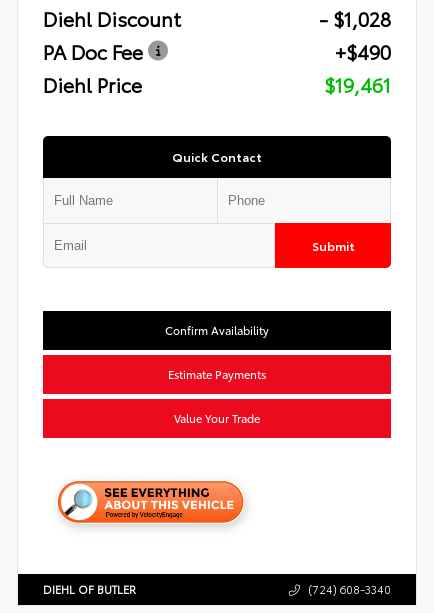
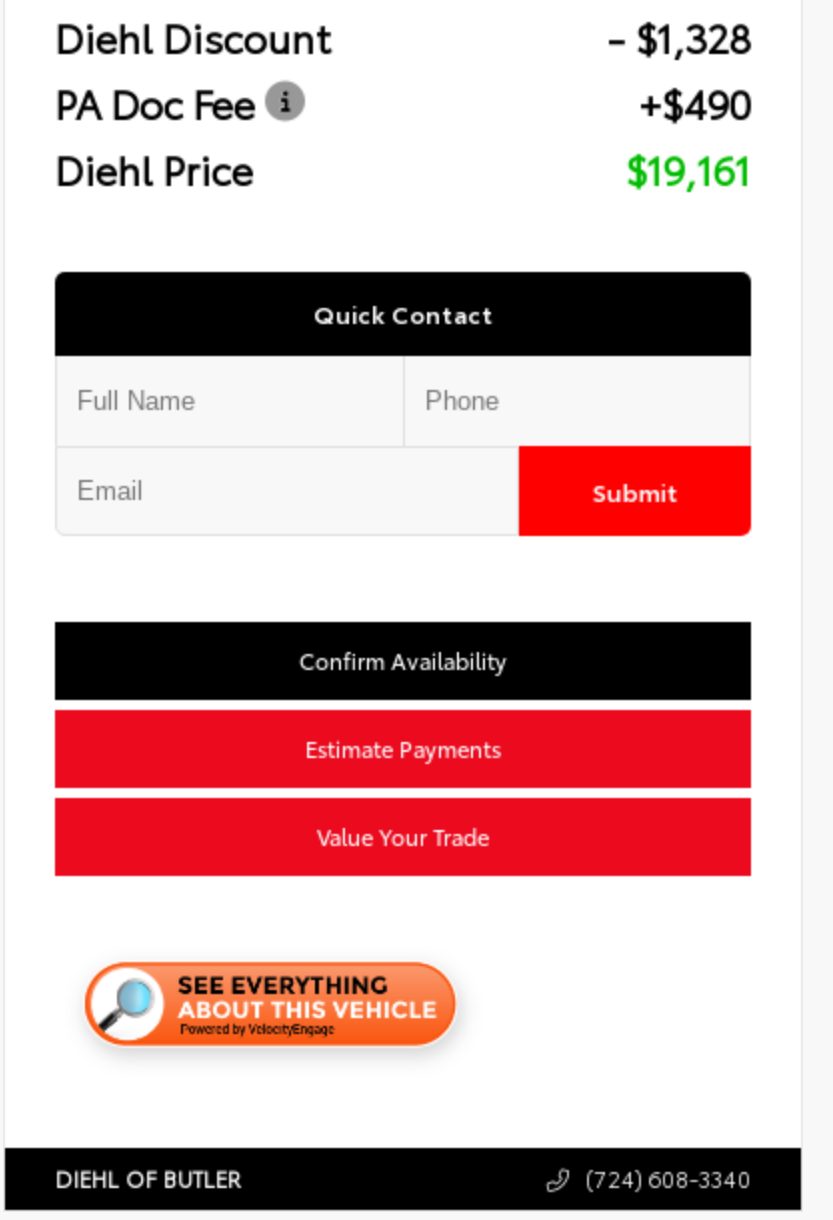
- - $1,028
+ - $1,328

- $19,461
+ $19,161
